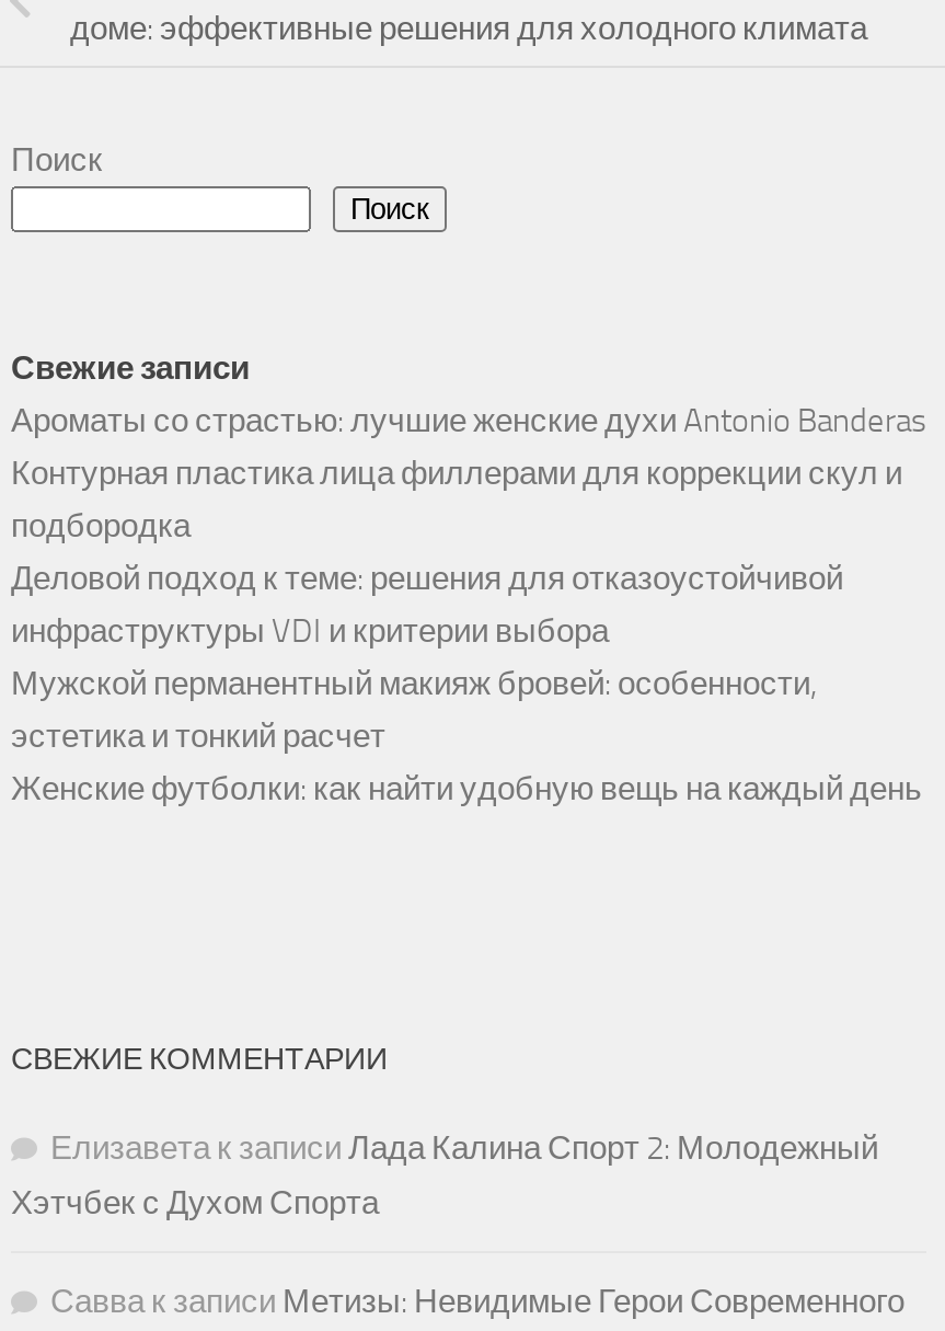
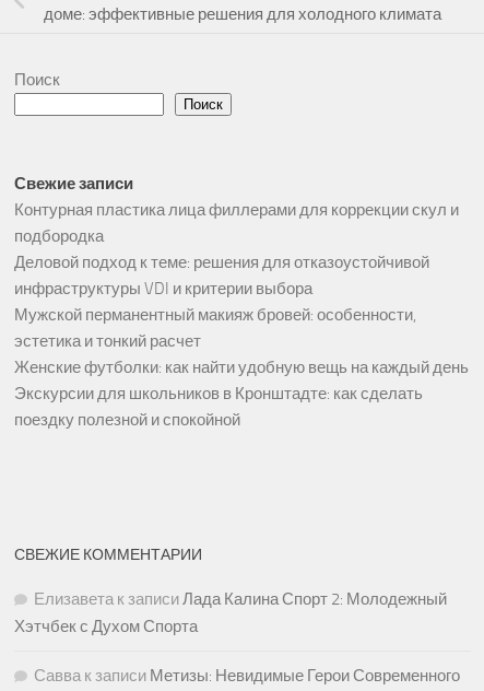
- Ароматы со страстью: лучшие женские духи Antonio Banderas

moved up: Контурная пластика лица филлерами для коррекции скул и | подбородка | Деловой подход к теме: решения для отказоустойчивой | инфраструктуры VDI и критерии выбора | Мужской перманентный макияж бровей: особенности, | эстетика и тонкий расчет | Женские футболки: как найти удобную вещь на каждый день

+ Экскурсии для школьников в Кронштадте: как сделать
+ поездку полезной и спокойной
